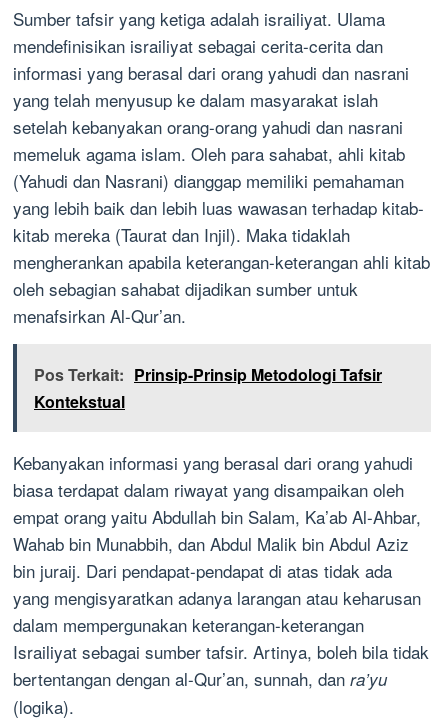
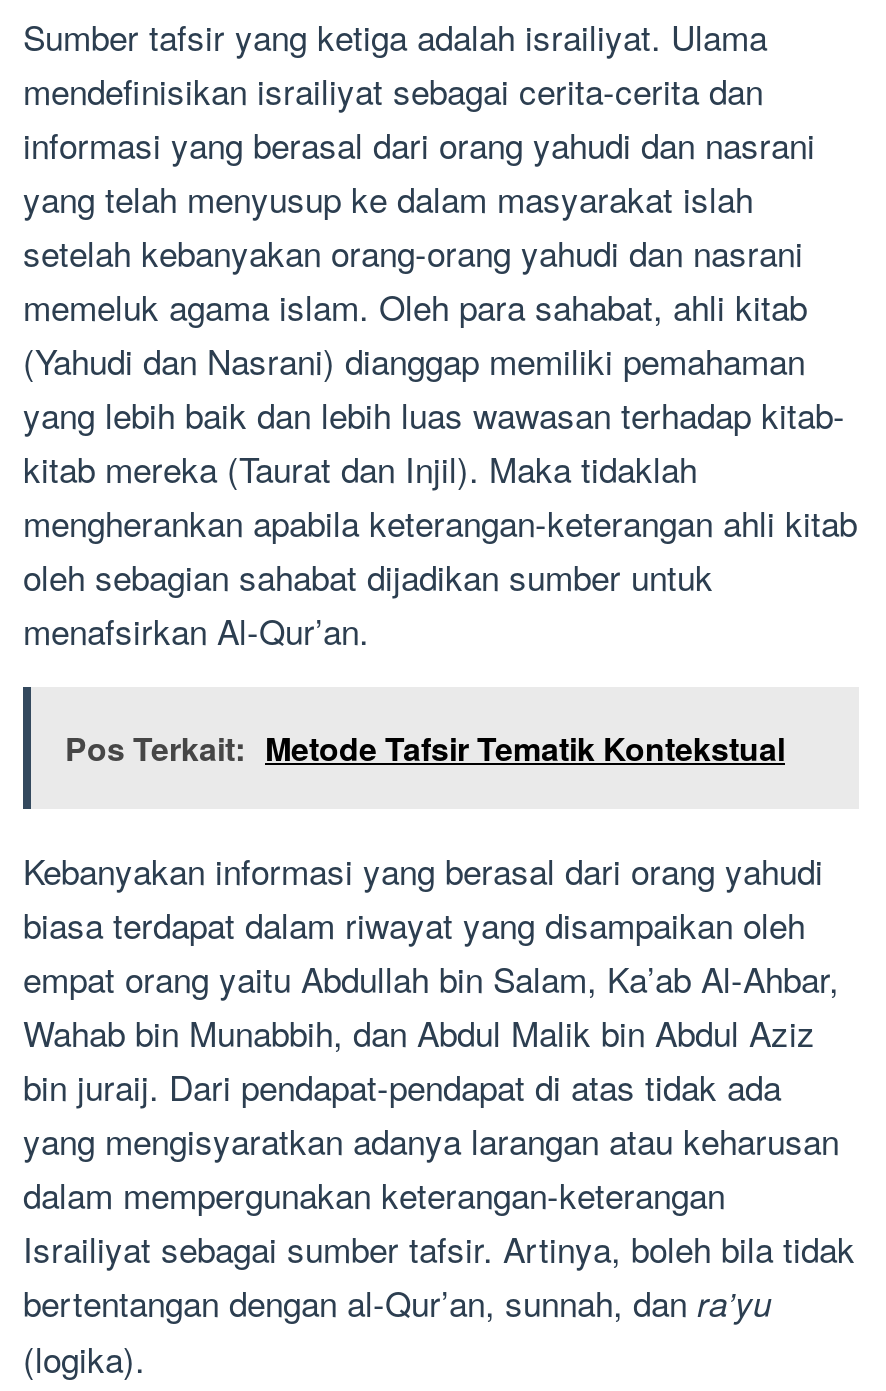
- Pos Terkait: Prinsip-Prinsip Metodologi Tafsir
- Kontekstual
+ Pos Terkait: Metode Tafsir Tematik Kontekstual
